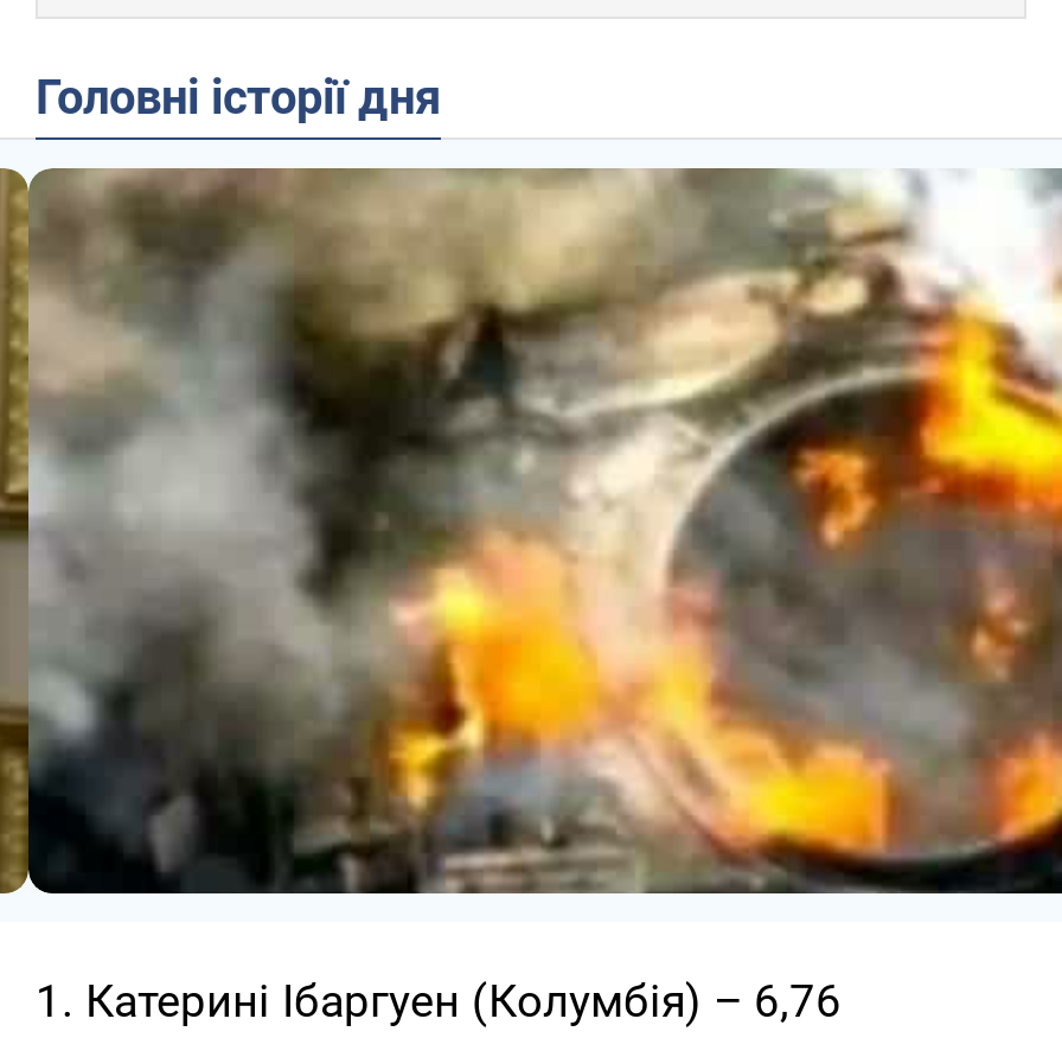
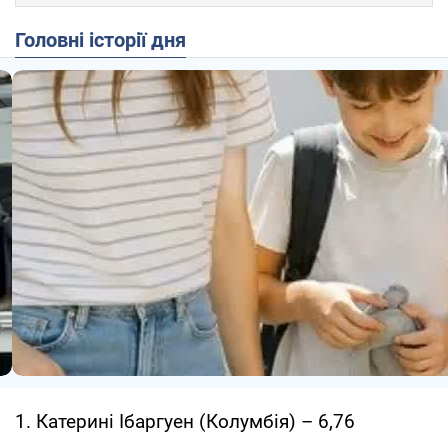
- [image]
+ [image]
